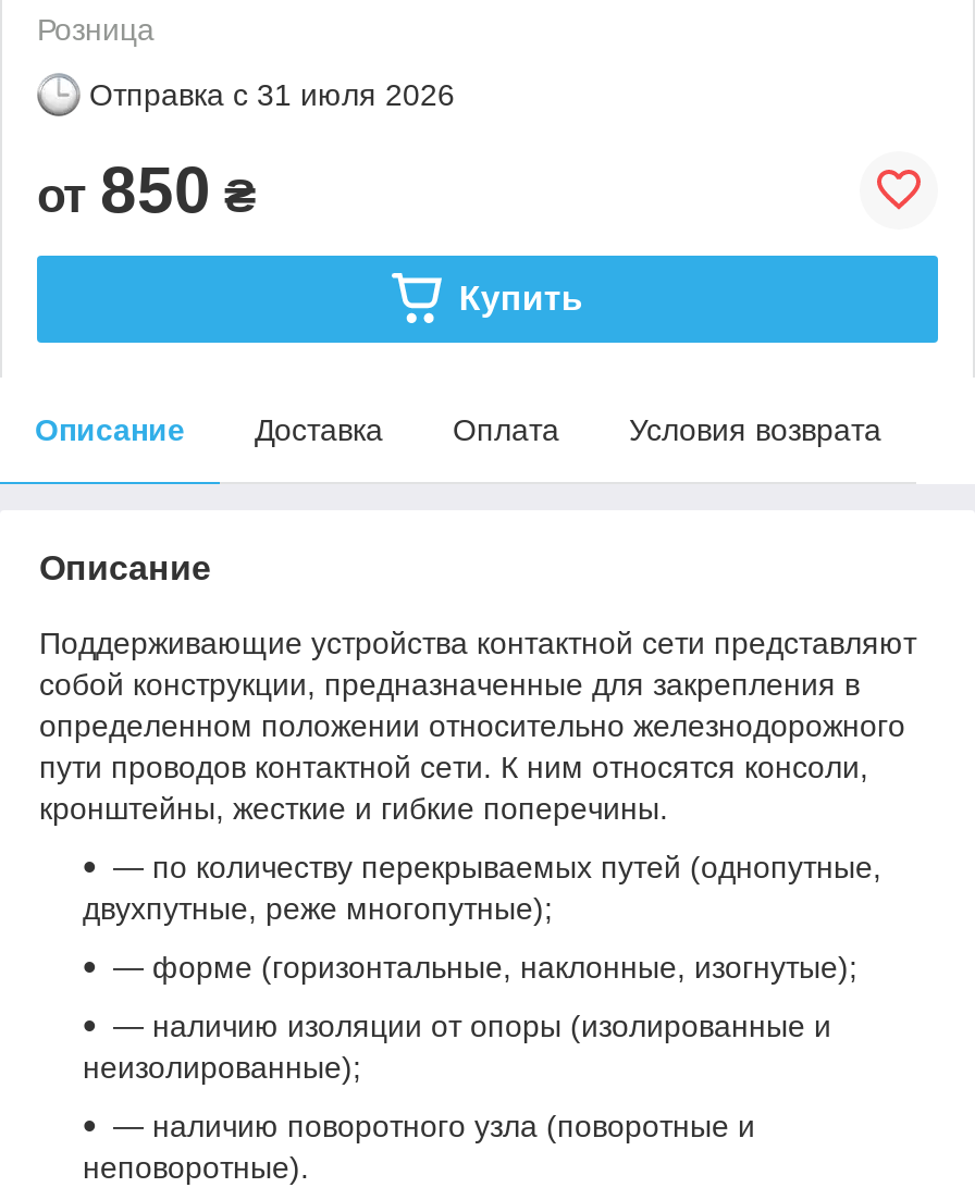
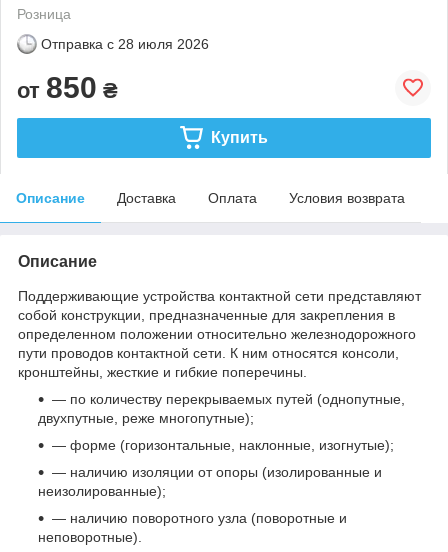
- Отправка с 31 июля 2026
+ Отправка с 28 июля 2026
